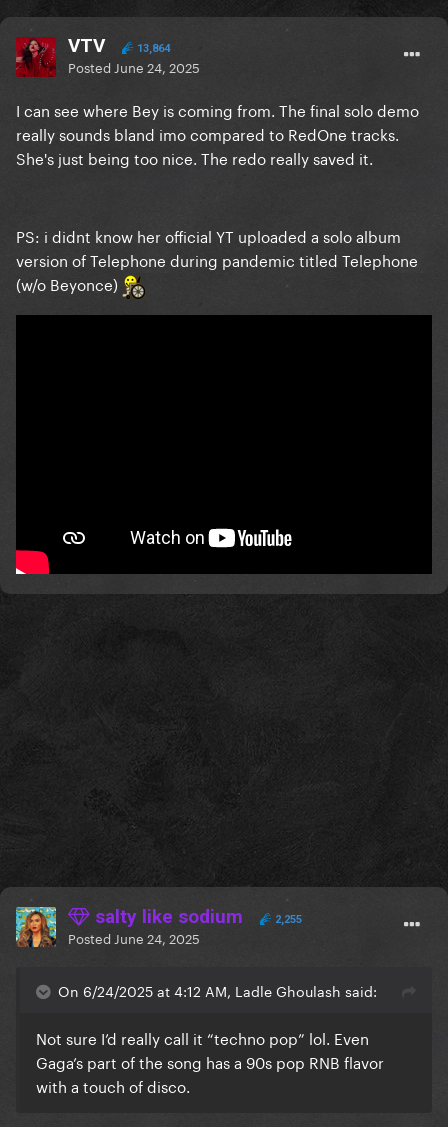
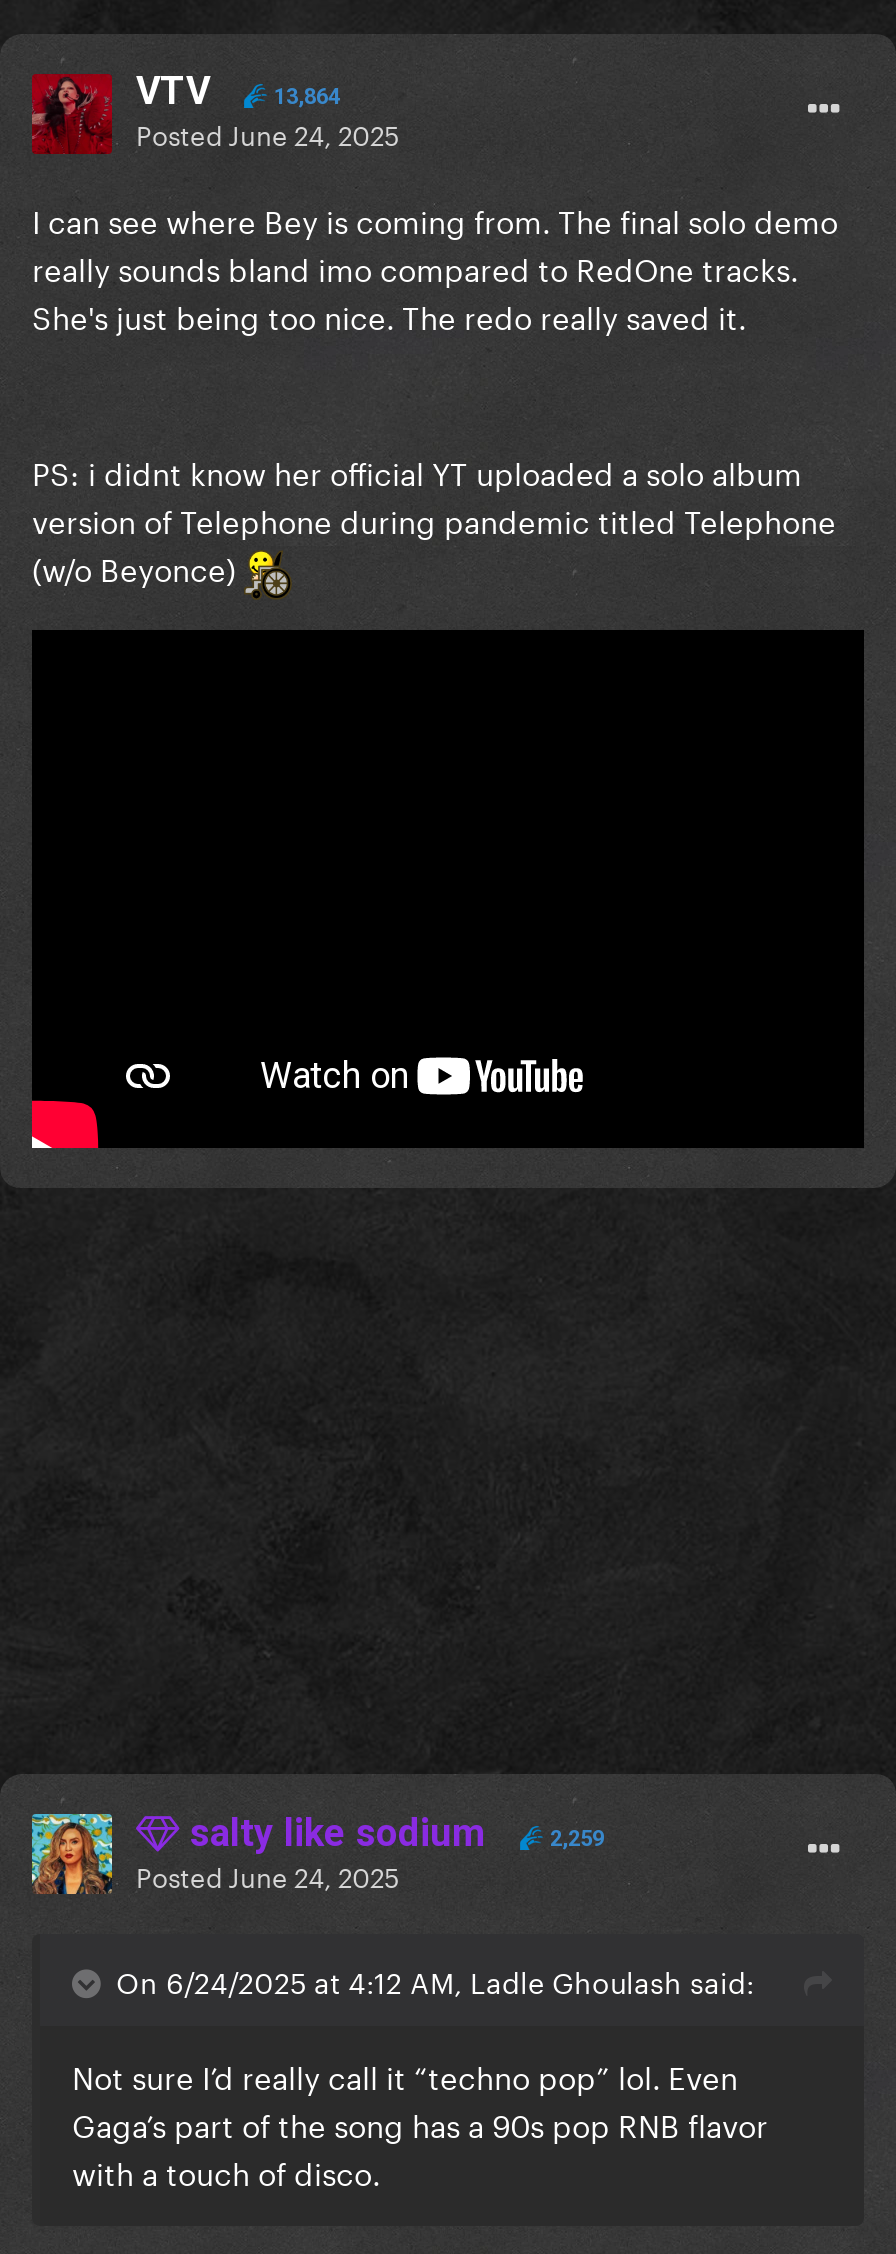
- 2,255
+ 2,259
